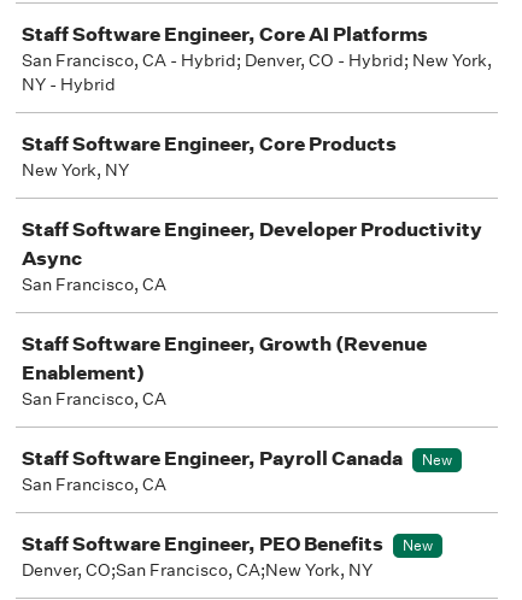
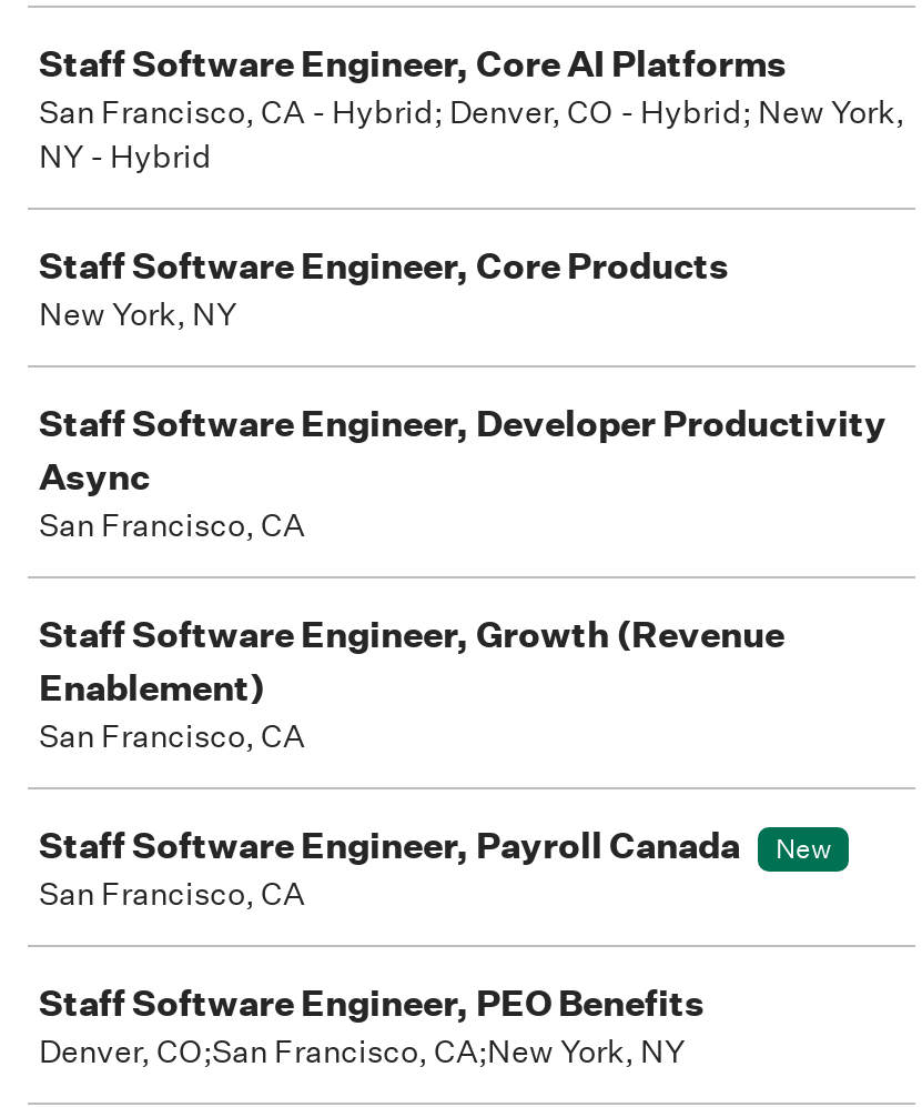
- New
